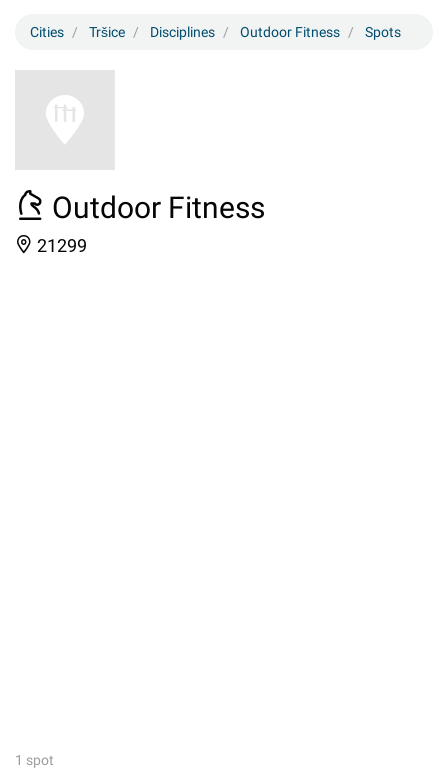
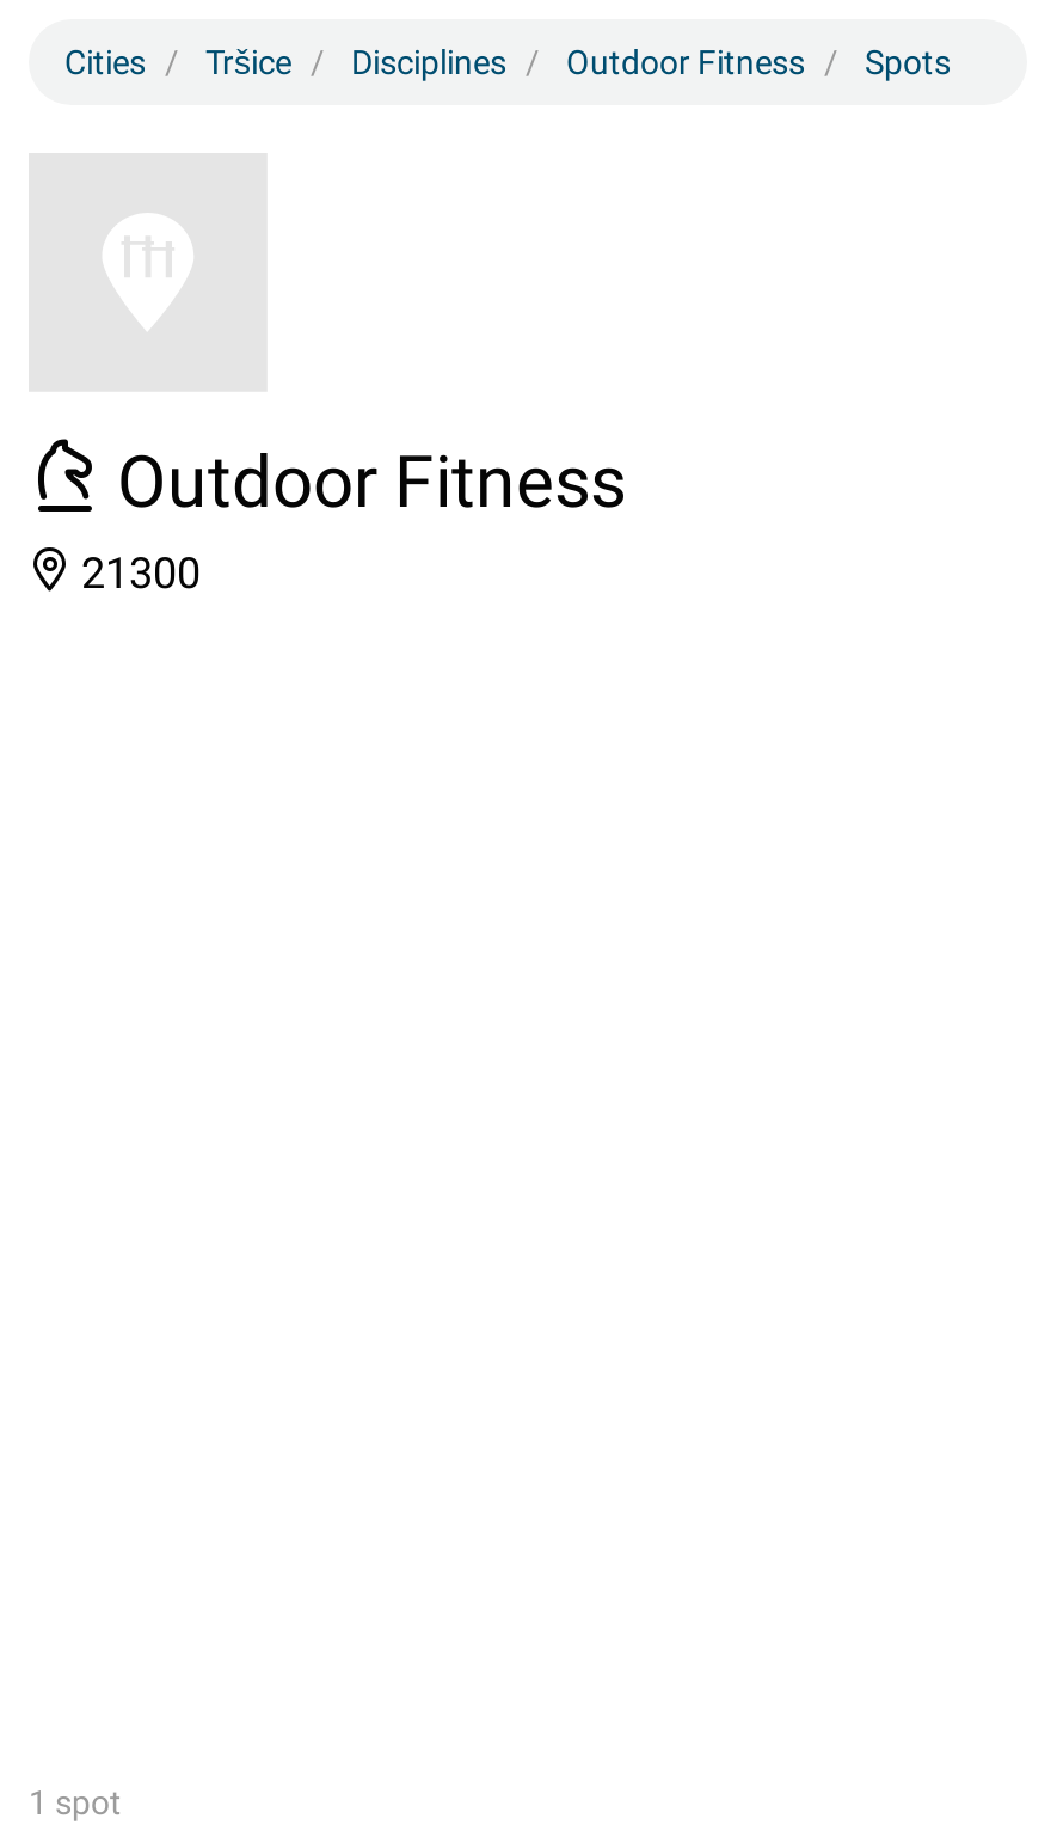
- 21299
+ 21300
